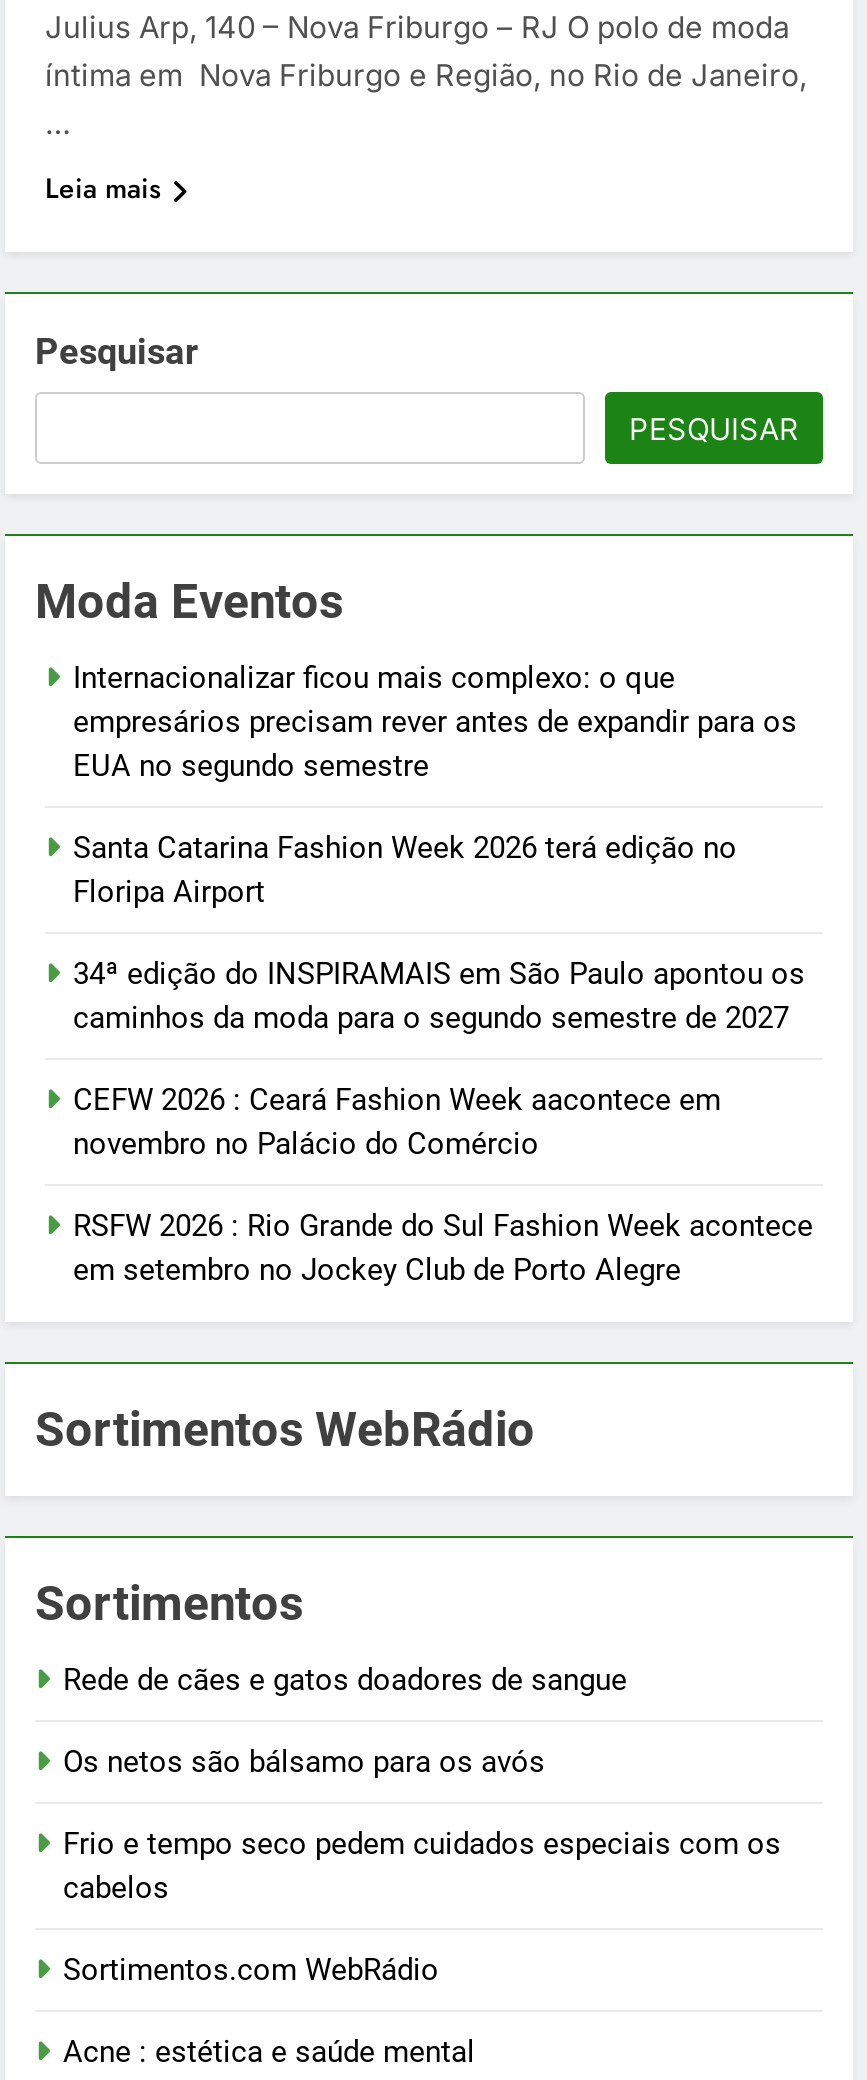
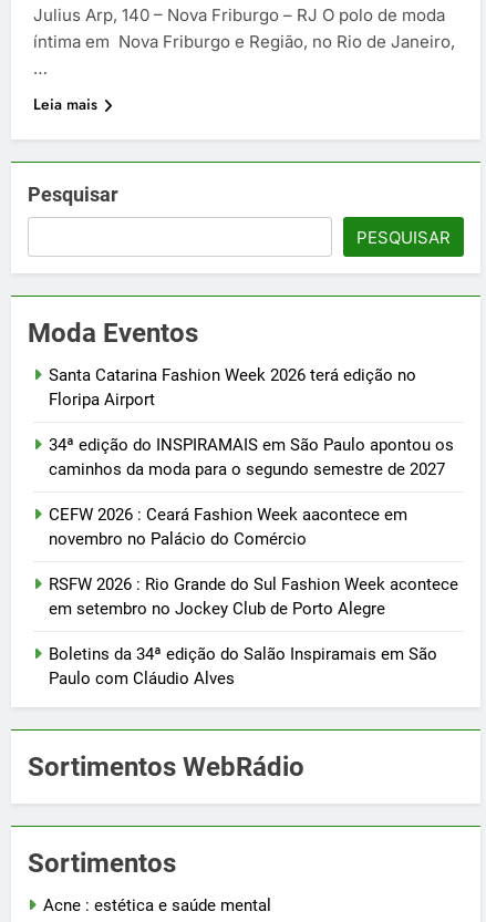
- Internacionalizar ficou mais complexo: o que
- empresários precisam rever antes de expandir para os
- EUA no segundo semestre

+ Boletins da 34ª edição do Salão Inspiramais em São
+ Paulo com Cláudio Alves

- Rede de cães e gatos doadores de sangue
- Os netos são bálsamo para os avós
- Frio e tempo seco pedem cuidados especiais com os
- cabelos
- Sortimentos.com WebRádio
